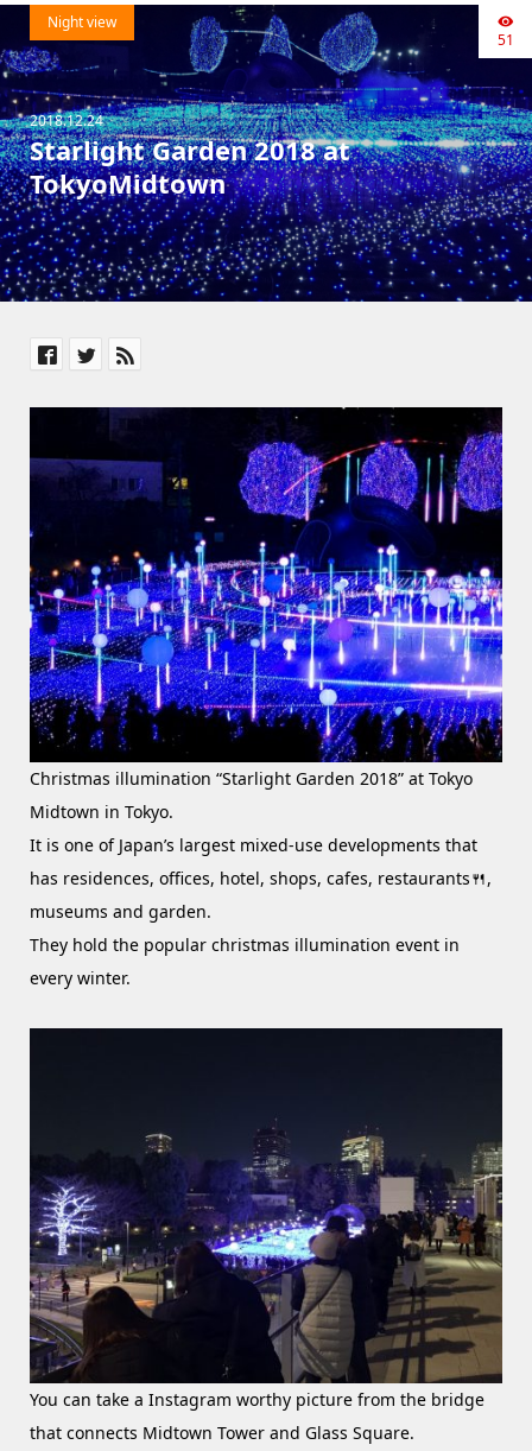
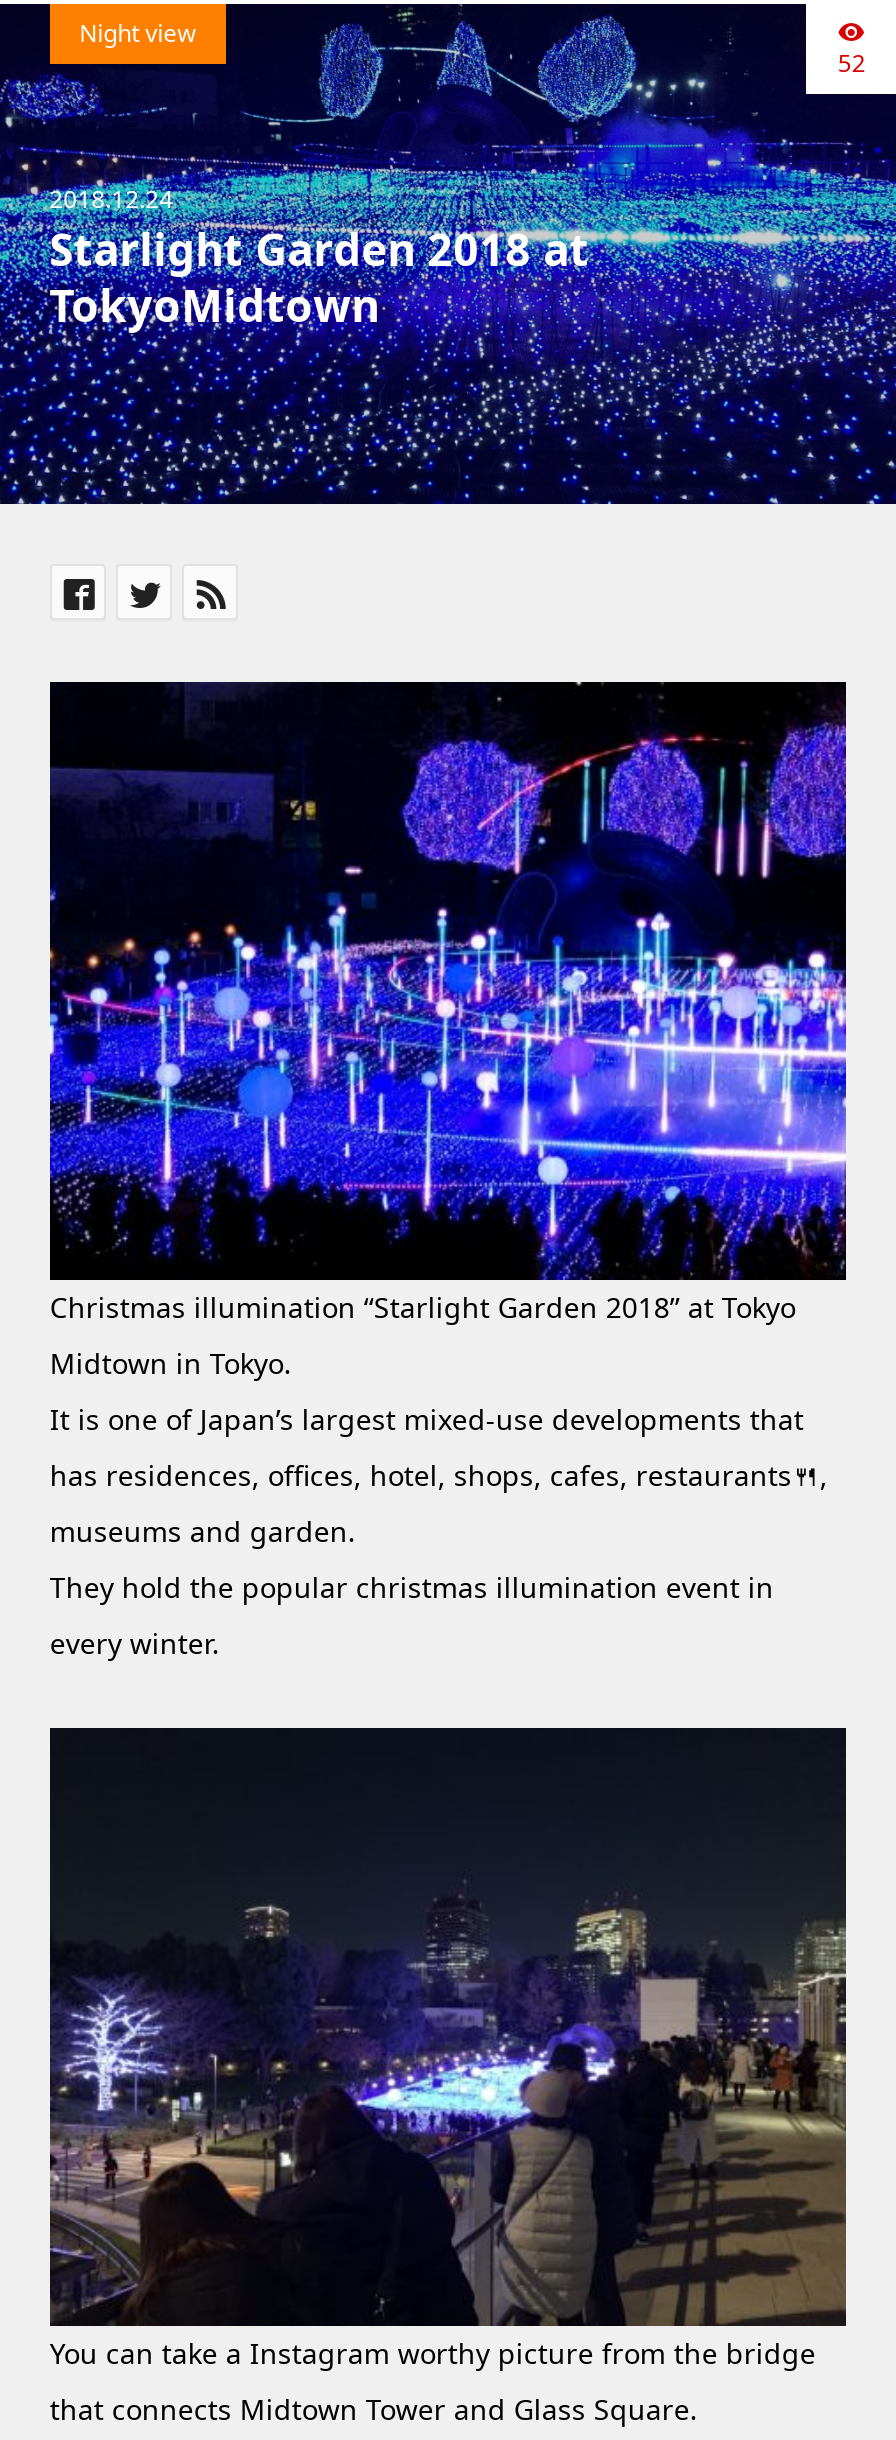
- 51
+ 52
